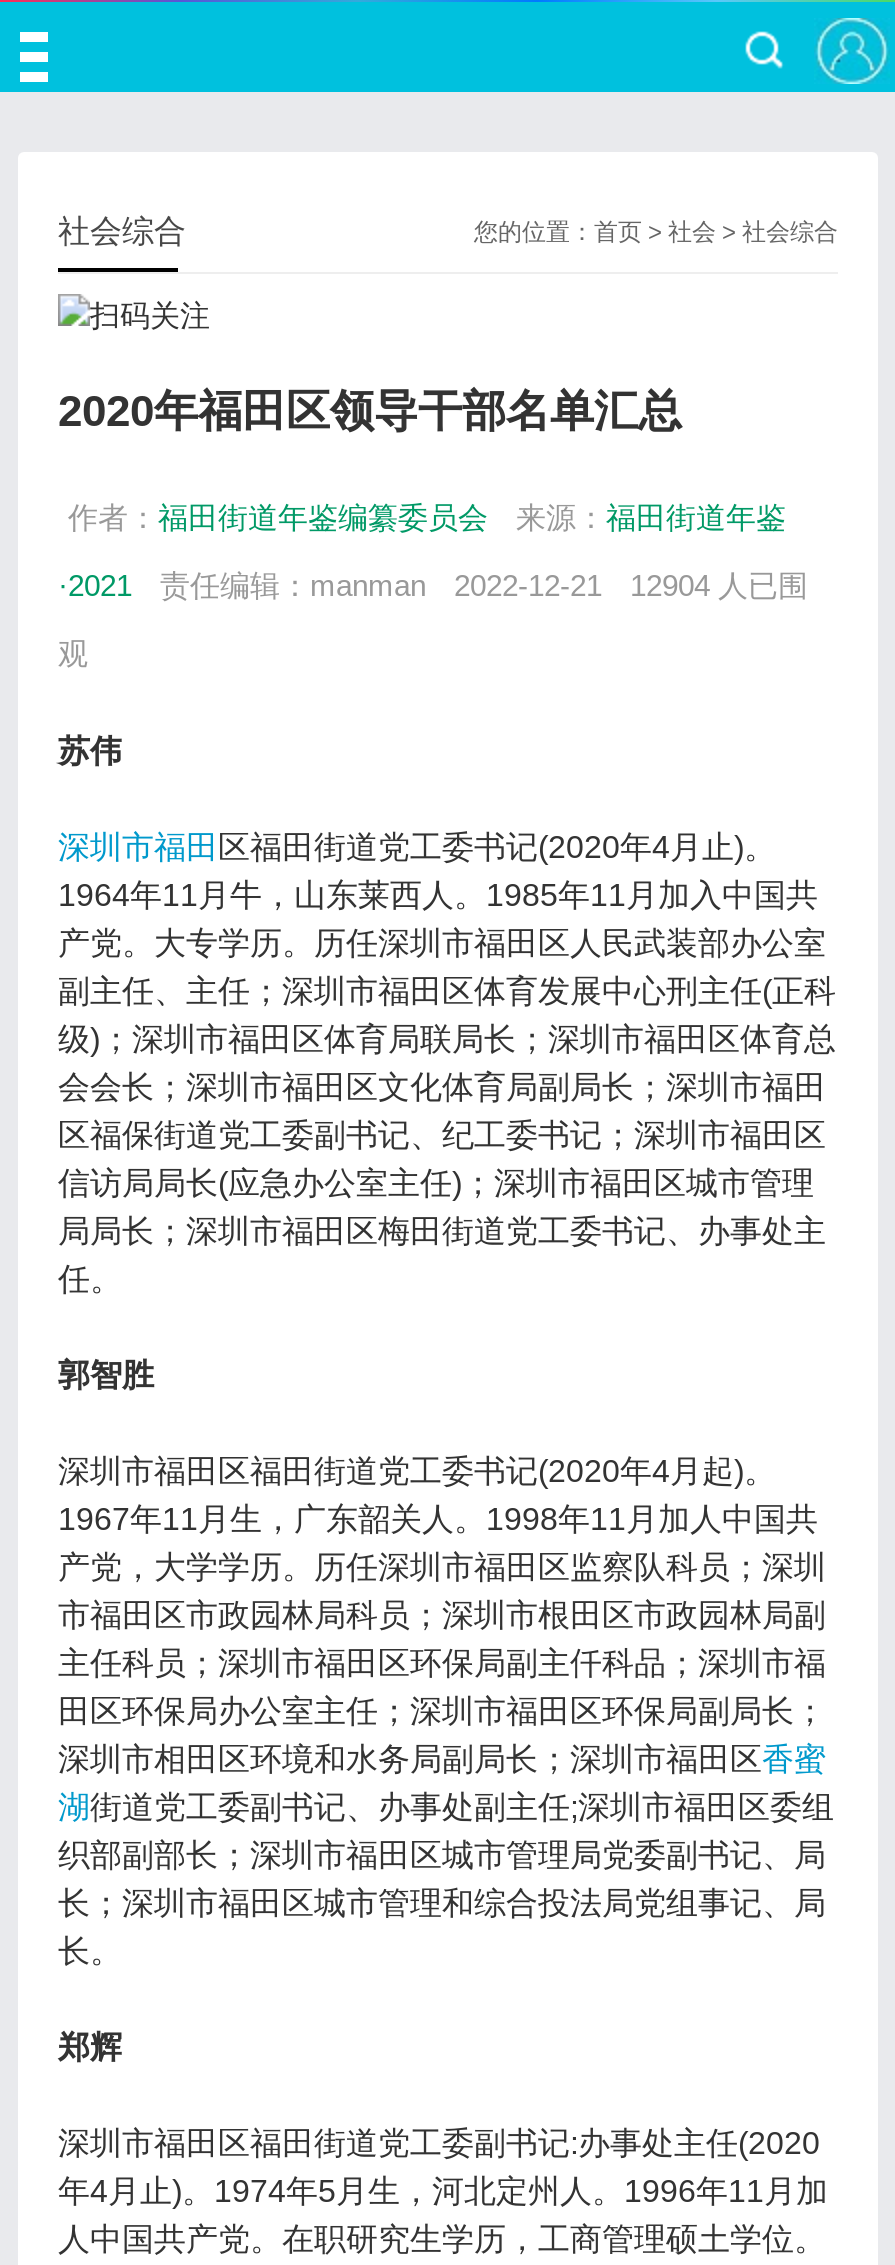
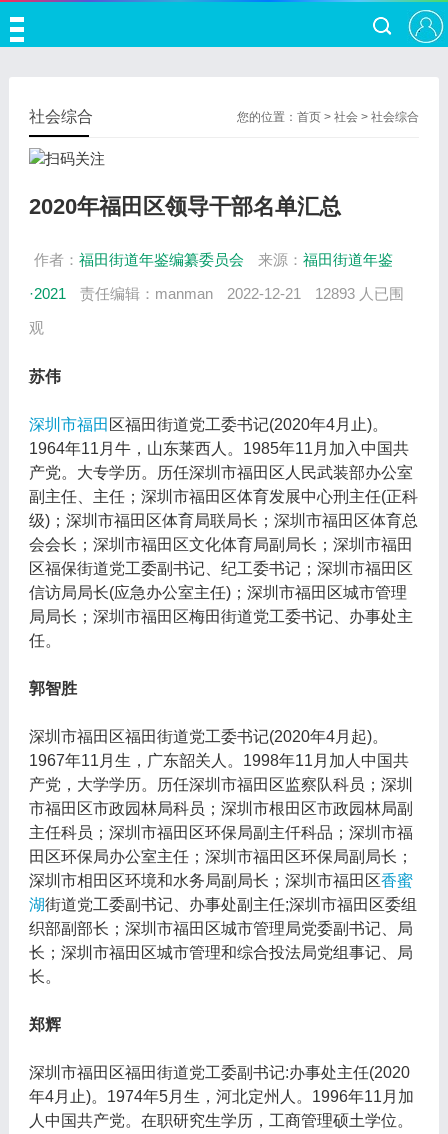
- 责任编辑：manman 2022-12-21 12904 人已围
+ 责任编辑：manman 2022-12-21 12893 人已围
